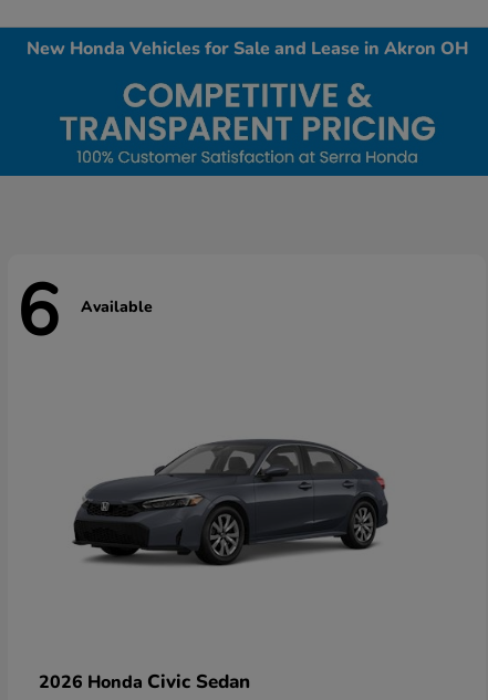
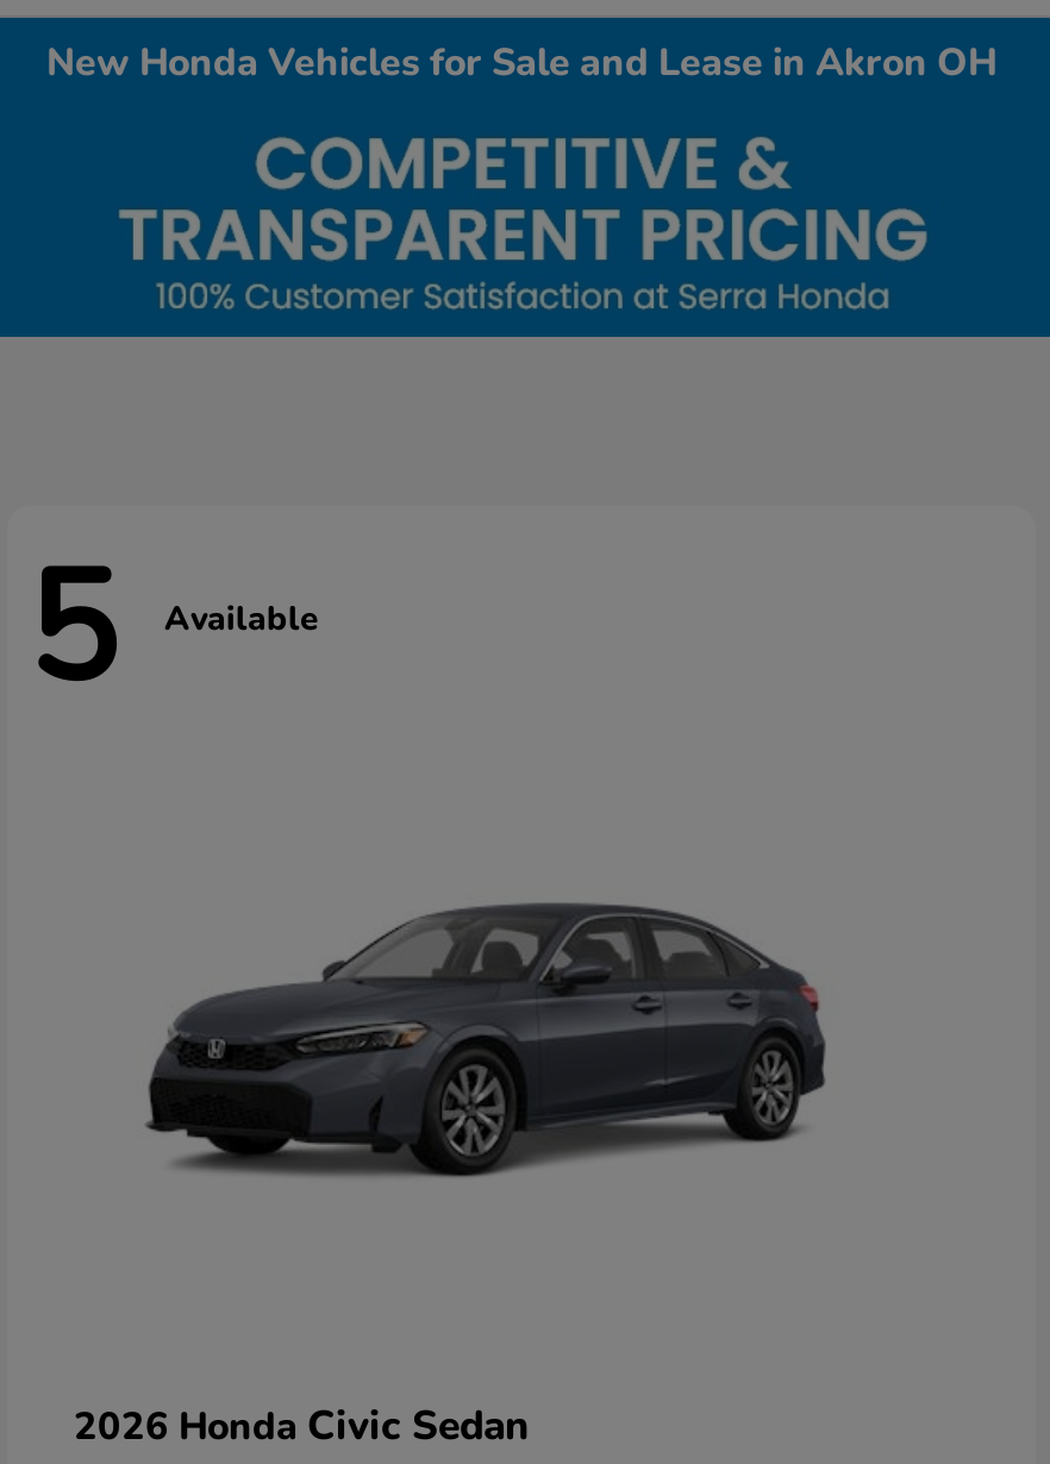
- 6 Available
+ 5 Available
